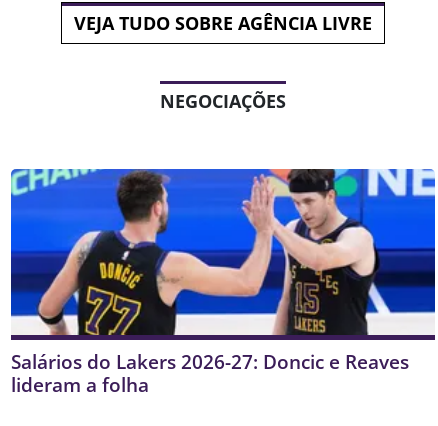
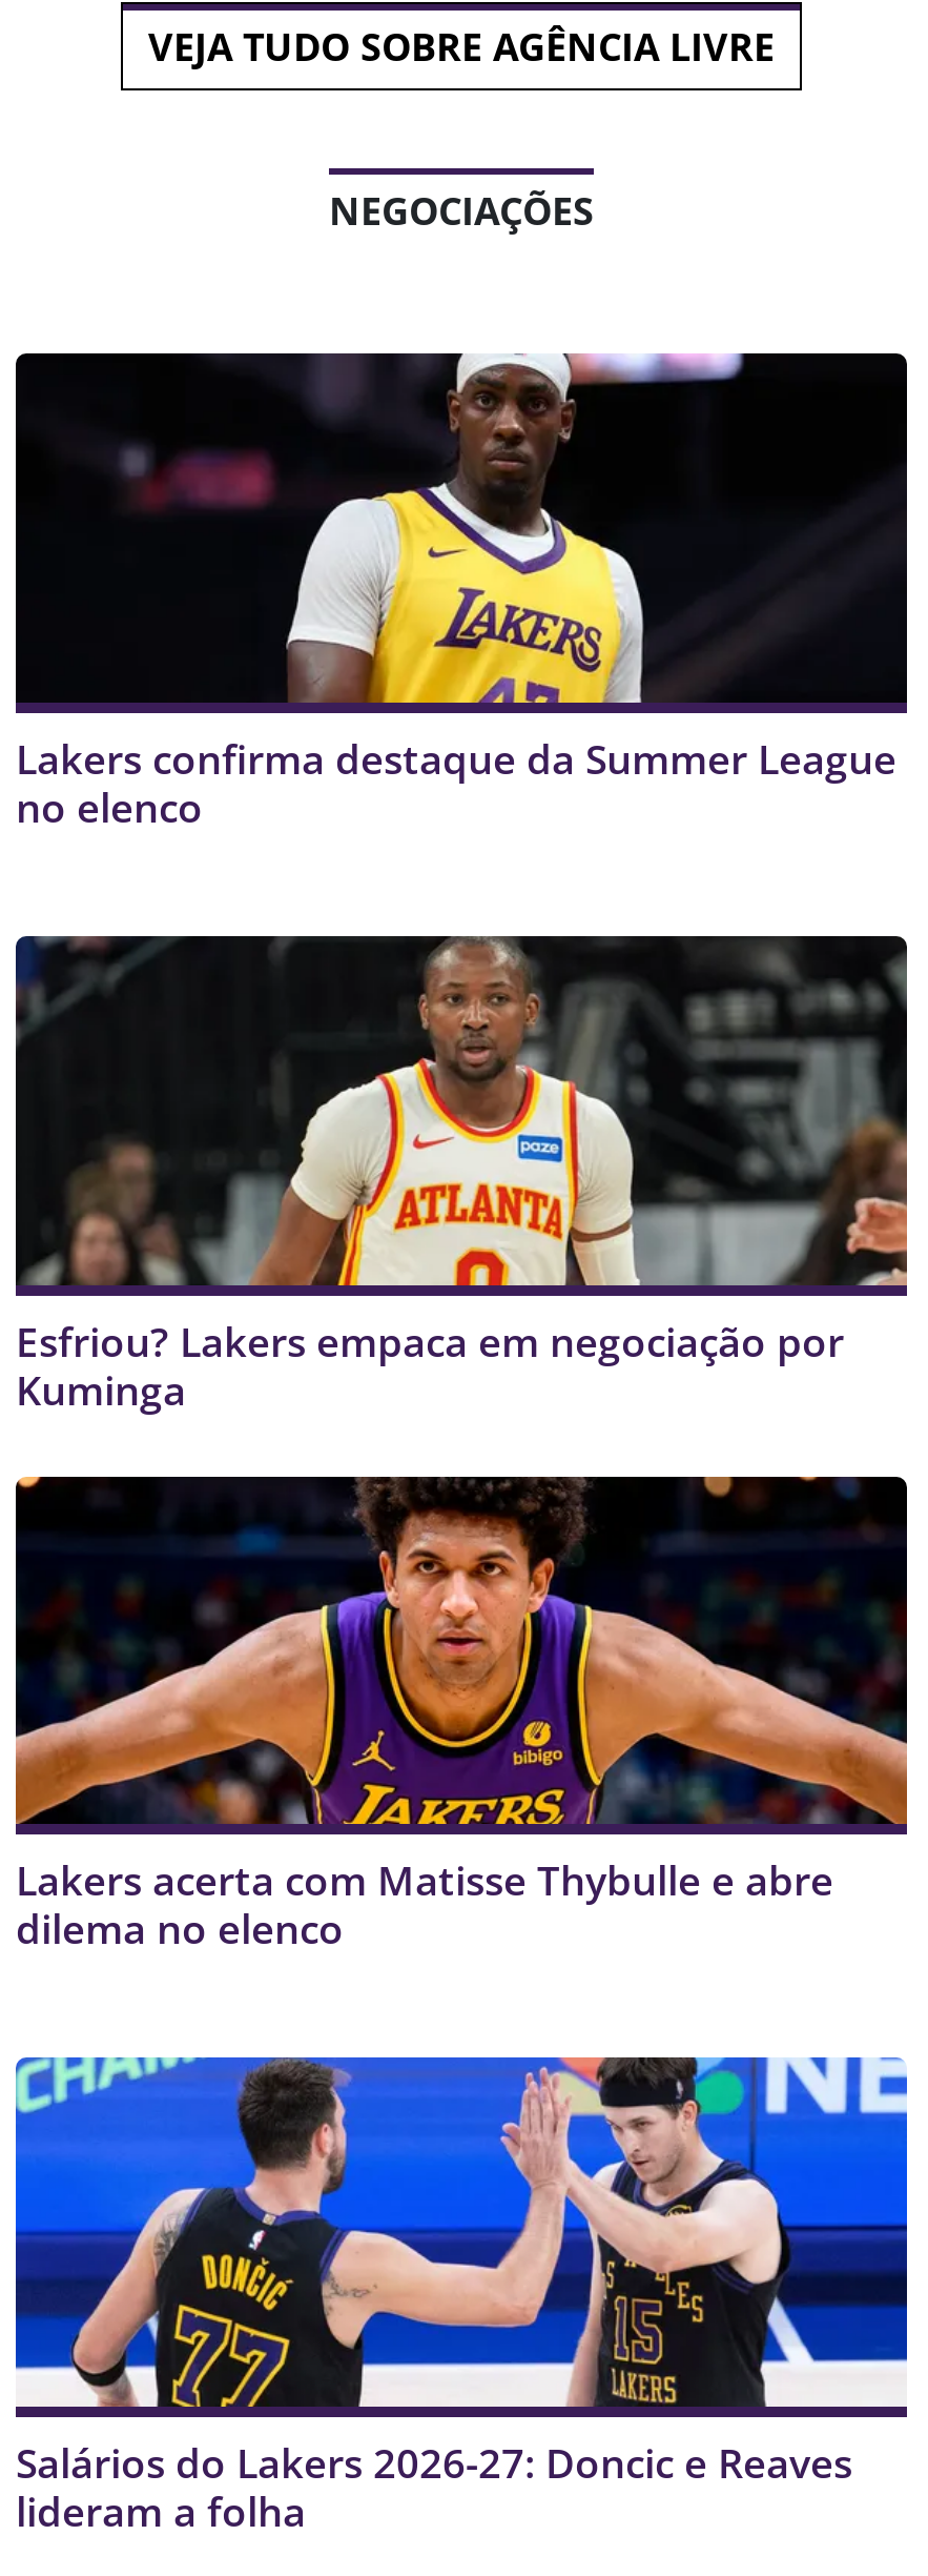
+ [image]
+ Lakers confirma destaque da Summer League
+ no elenco

+ [image]
+ Esfriou? Lakers empaca em negociação por
+ Kuminga

+ [image]
+ Lakers acerta com Matisse Thybulle e abre
+ dilema no elenco
